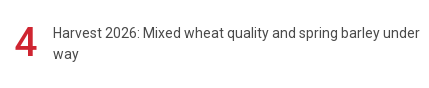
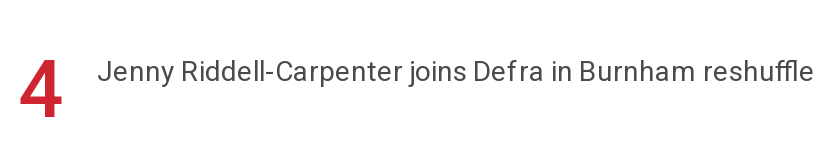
- Harvest 2026: Mixed wheat quality and spring barley under
- way
+ Jenny Riddell-Carpenter joins Defra in Burnham reshuffle
